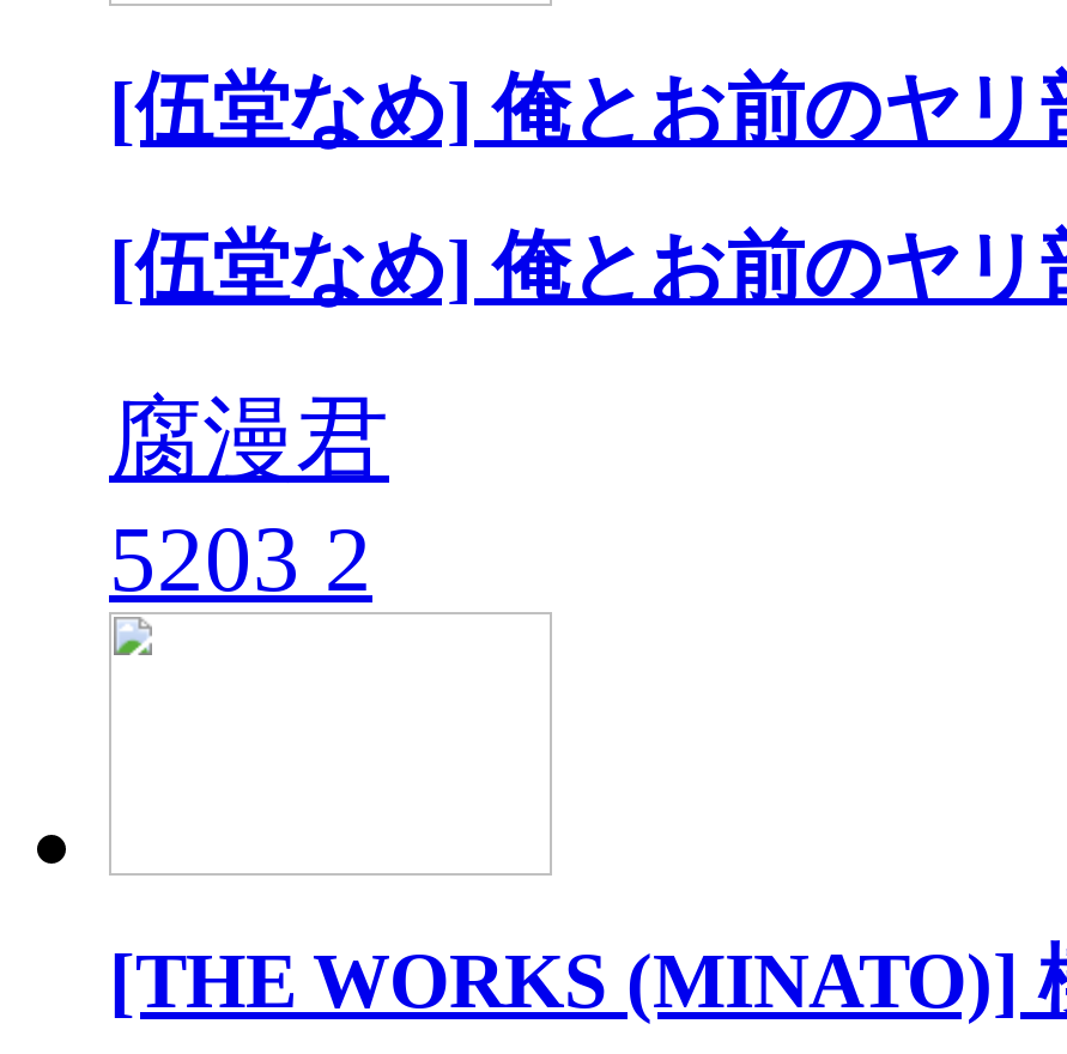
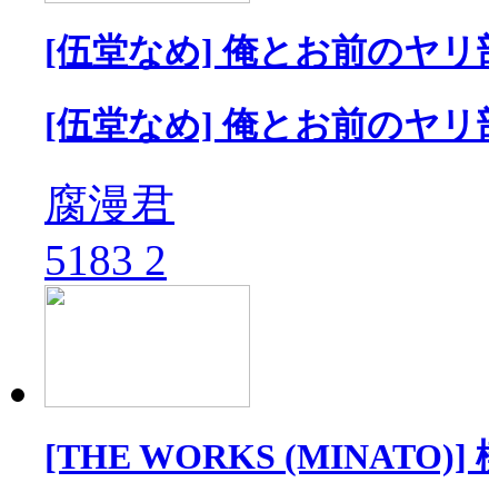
- 5203 2
+ 5183 2
